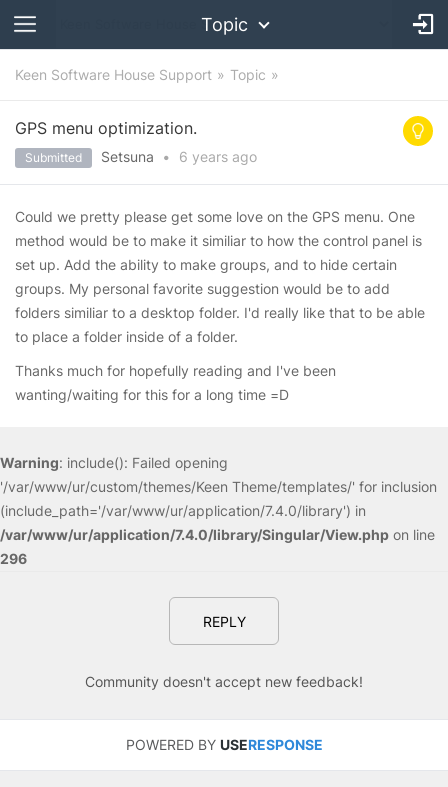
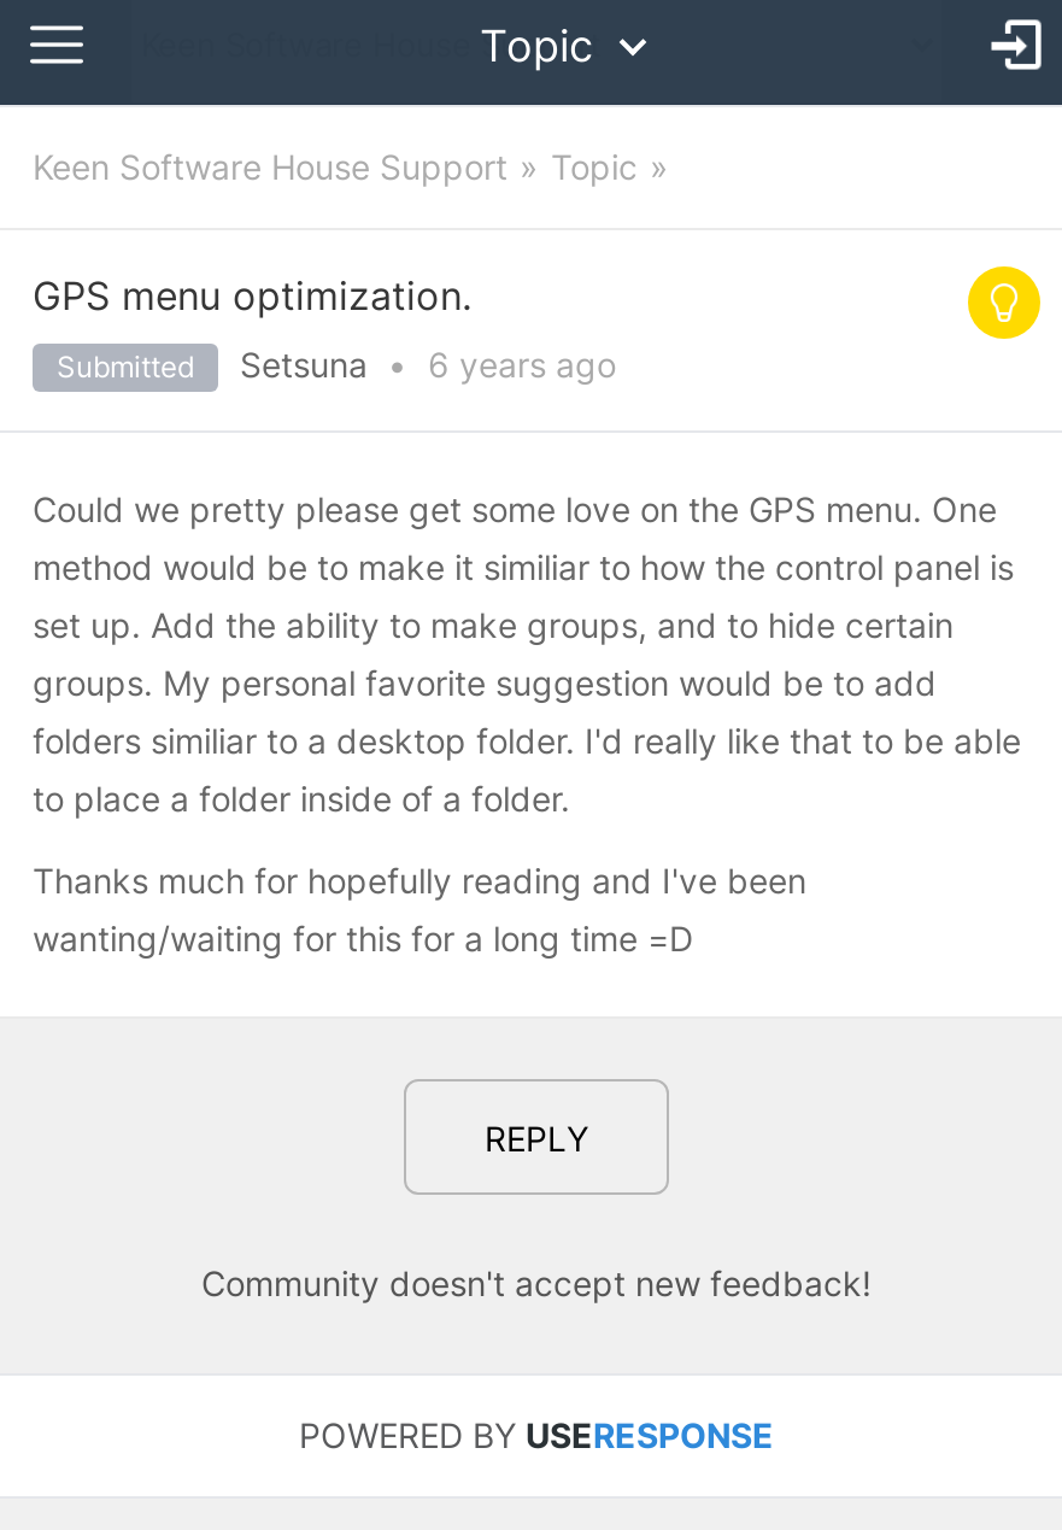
- Warning: include(): Failed opening
- '/var/www/ur/custom/themes/Keen Theme/templates/' for inclusion
- (include_path='/var/www/ur/application/7.4.0/library') in
- /var/www/ur/application/7.4.0/library/Singular/View.php on line
- 296
